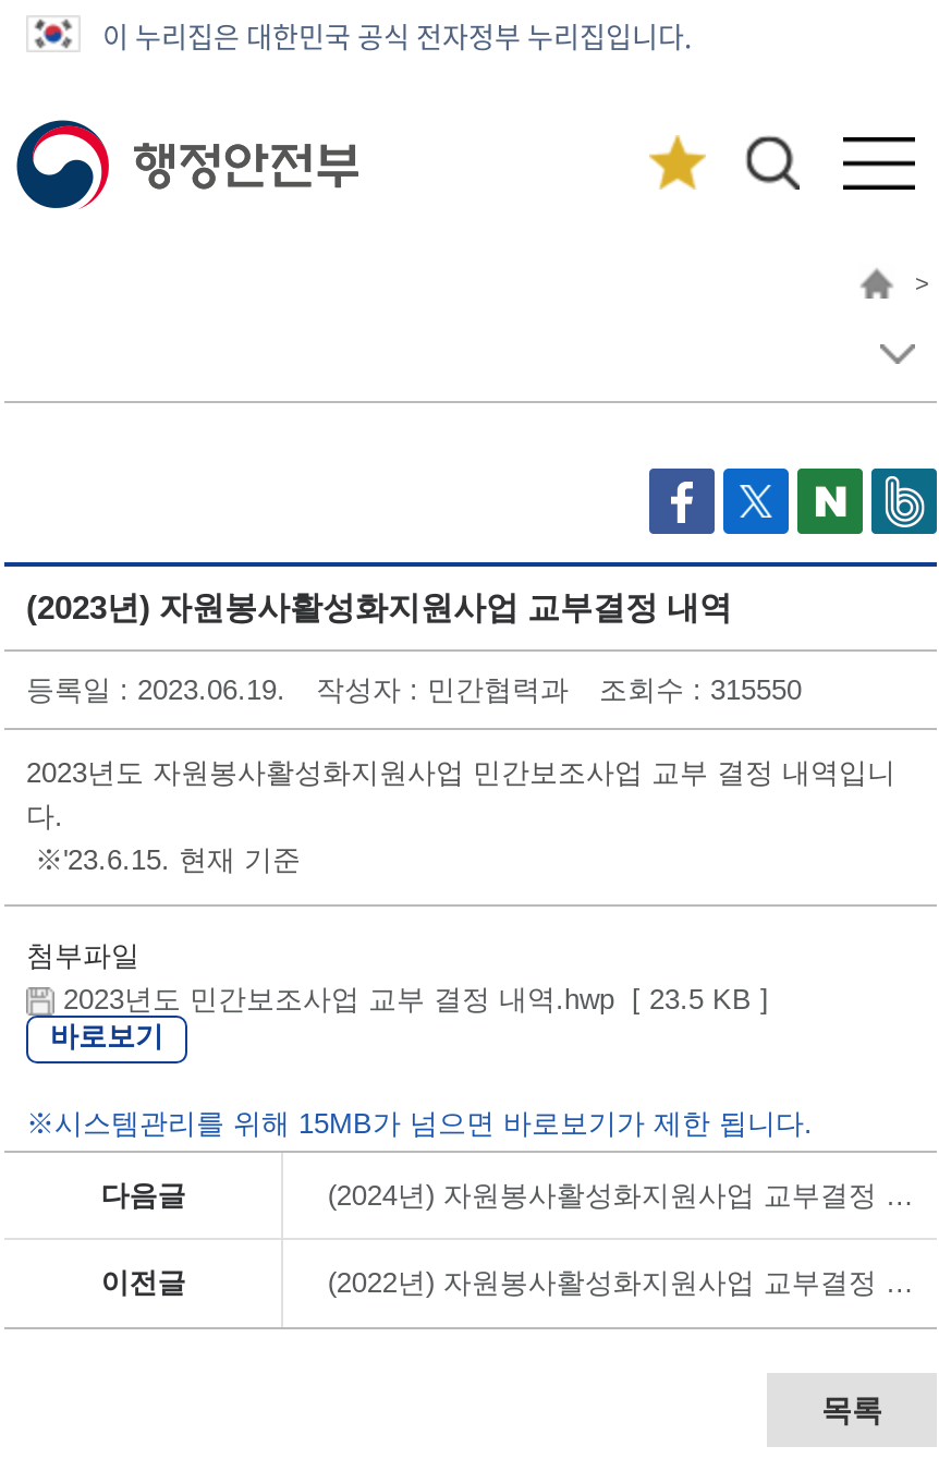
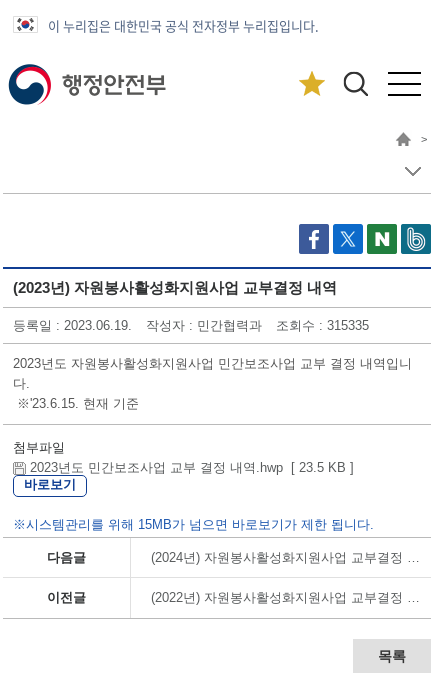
- 등록일 : 2023.06.19. 작성자 : 민간협력과 조회수 : 315550
+ 등록일 : 2023.06.19. 작성자 : 민간협력과 조회수 : 315335
